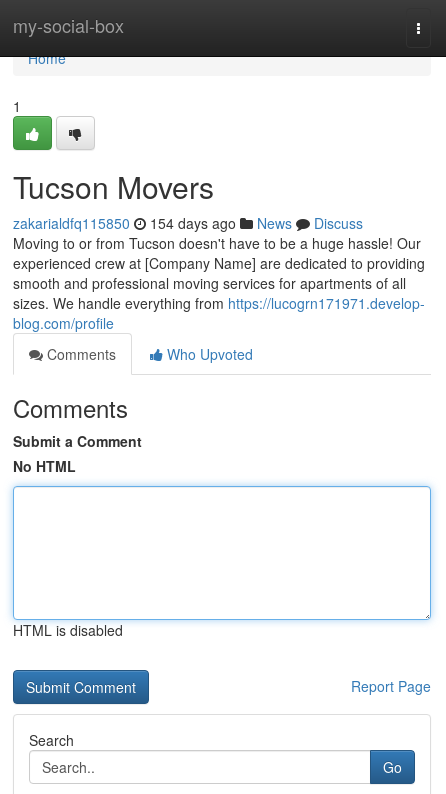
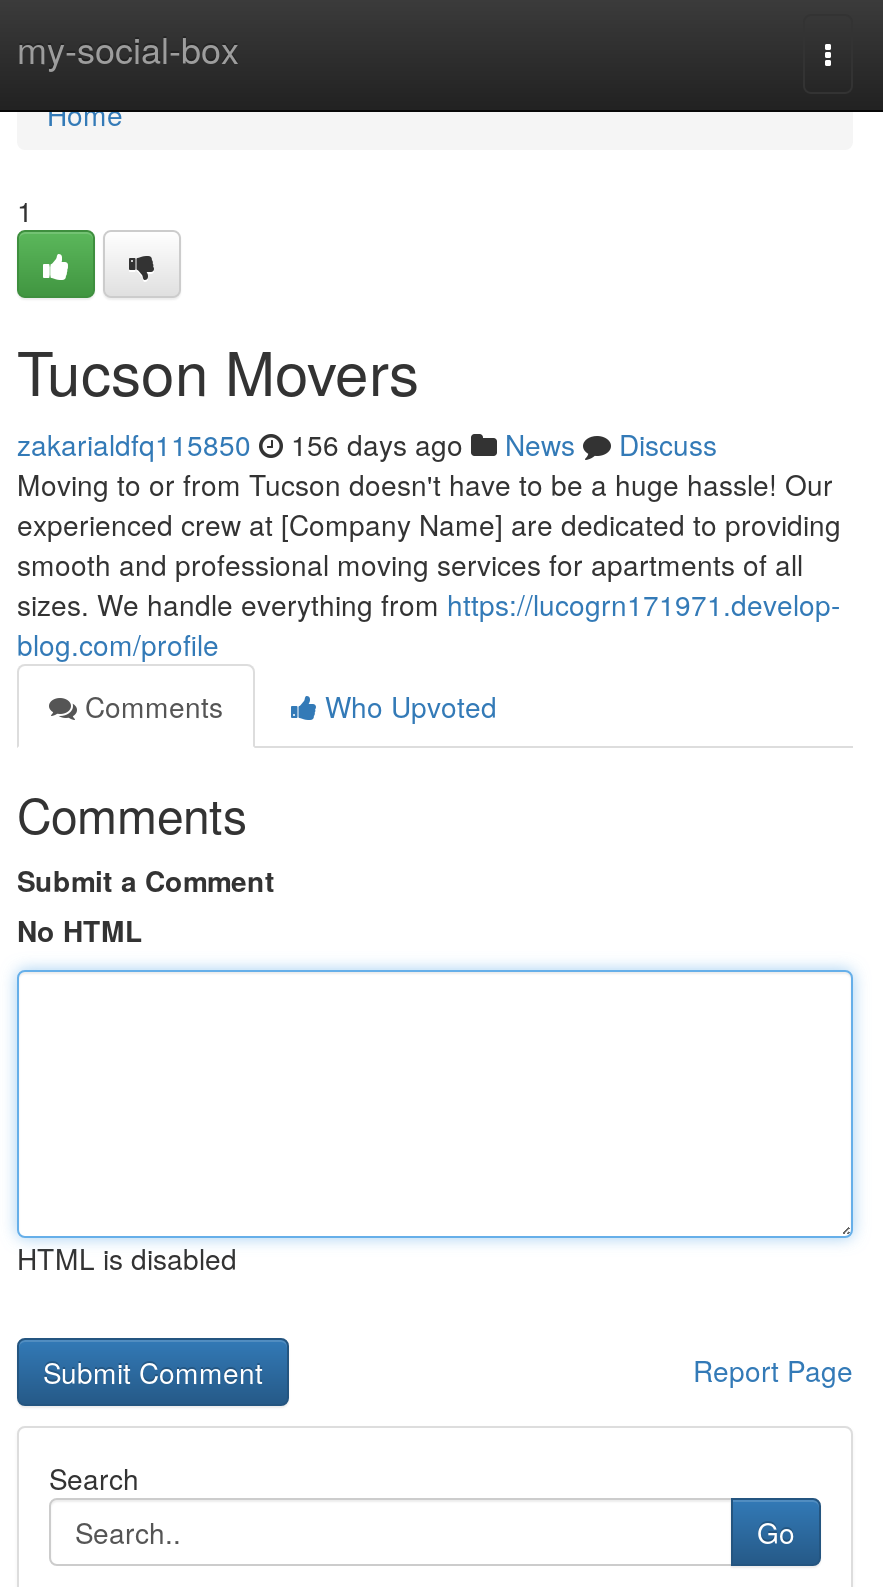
- zakarialdfq115850 154 days ago News Discuss
+ zakarialdfq115850 156 days ago News Discuss
